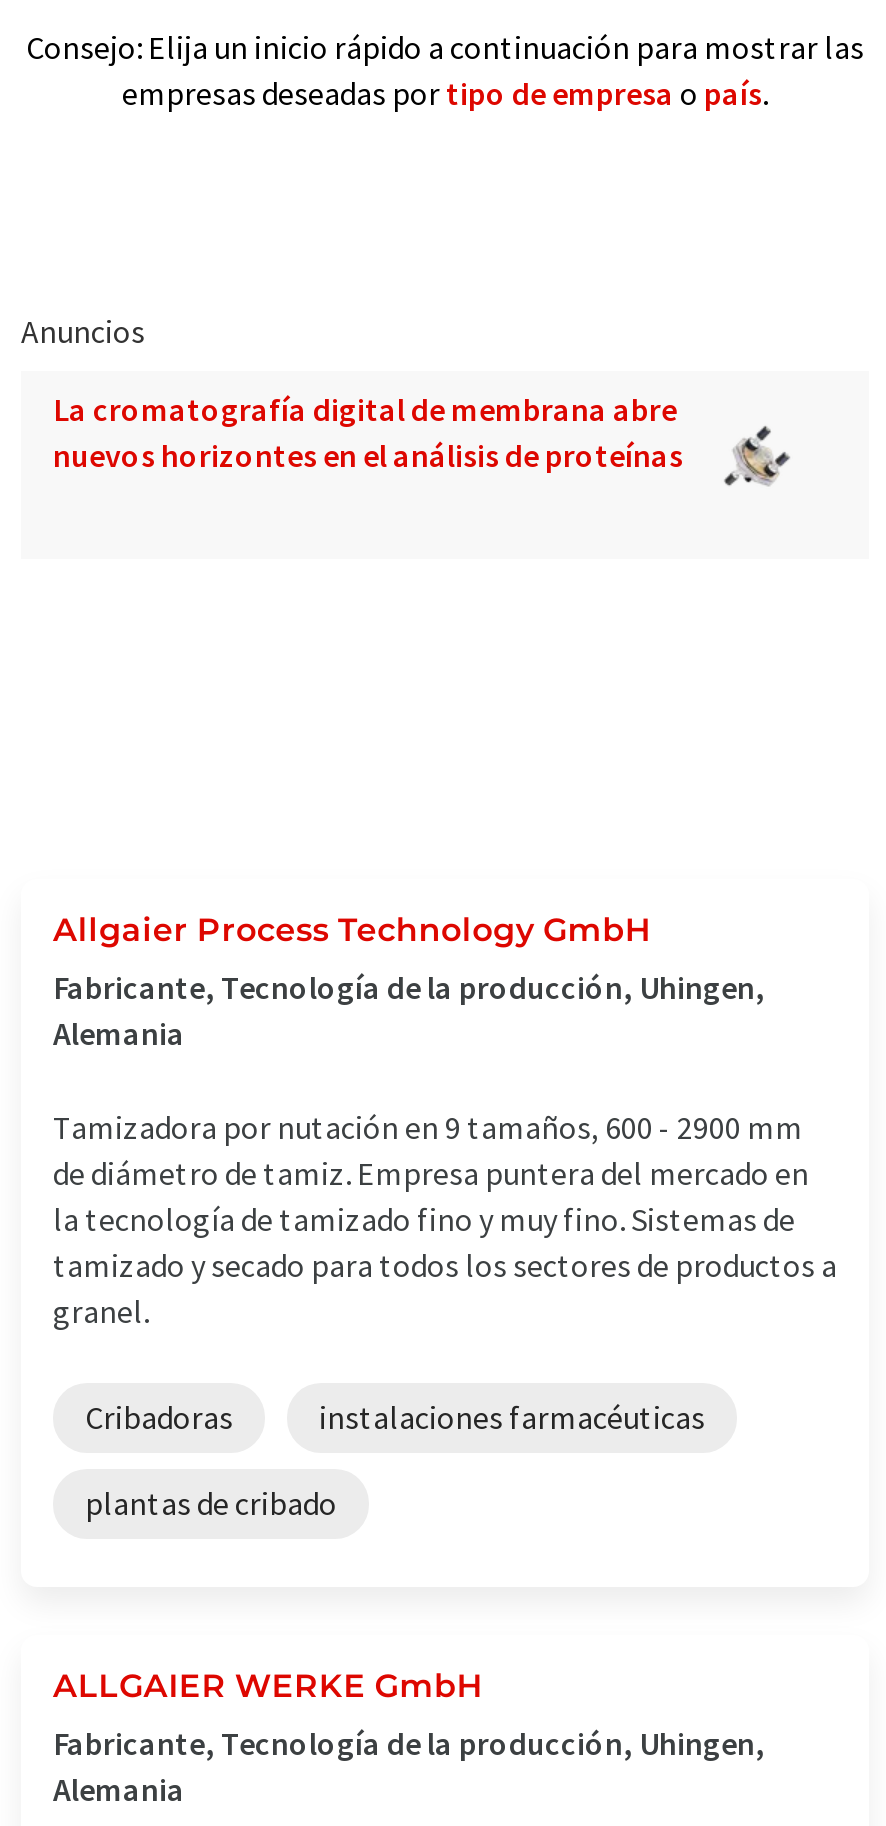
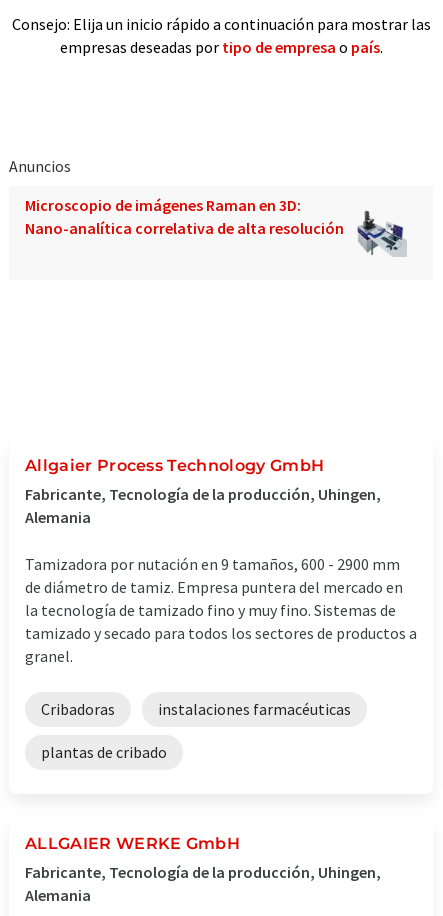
- [image]
- La cromatografía digital de membrana abre
- nuevos horizontes en el análisis de proteínas
+ [image]
+ Microscopio de imágenes Raman en 3D:
+ Nano-analítica correlativa de alta resolución
